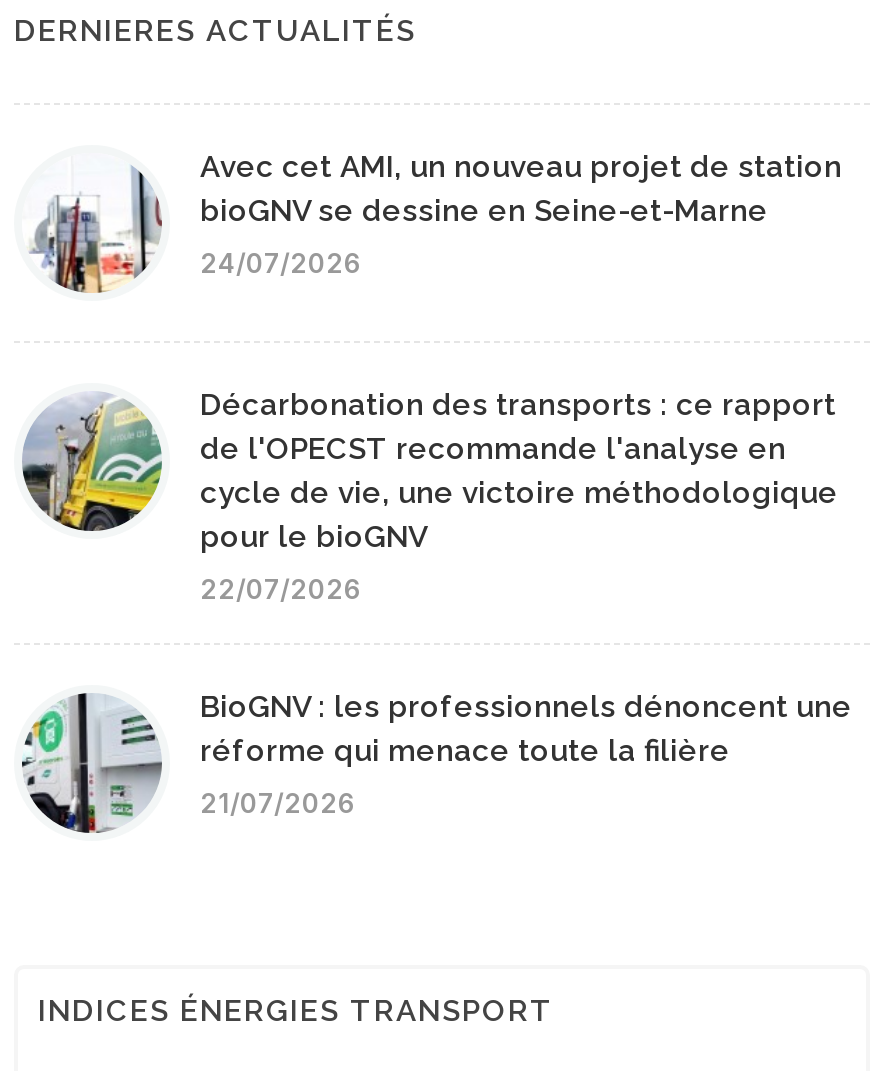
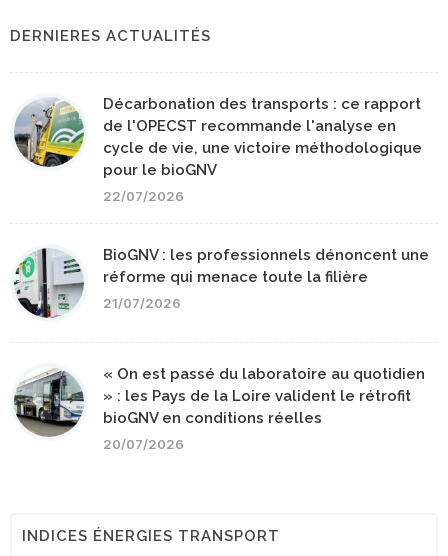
- [image]
- Avec cet AMI, un nouveau projet de station
- bioGNV se dessine en Seine-et-Marne
- 24/07/2026

moved up: [image] | Décarbonation des transports : ce rapport | de l'OPECST recommande l'analyse en | ... | réforme qui menace toute la filière | 21/07/2026

+ [image]
+ « On est passé du laboratoire au quotidien
+ » : les Pays de la Loire valident le rétrofit
+ bioGNV en conditions réelles
+ 20/07/2026
